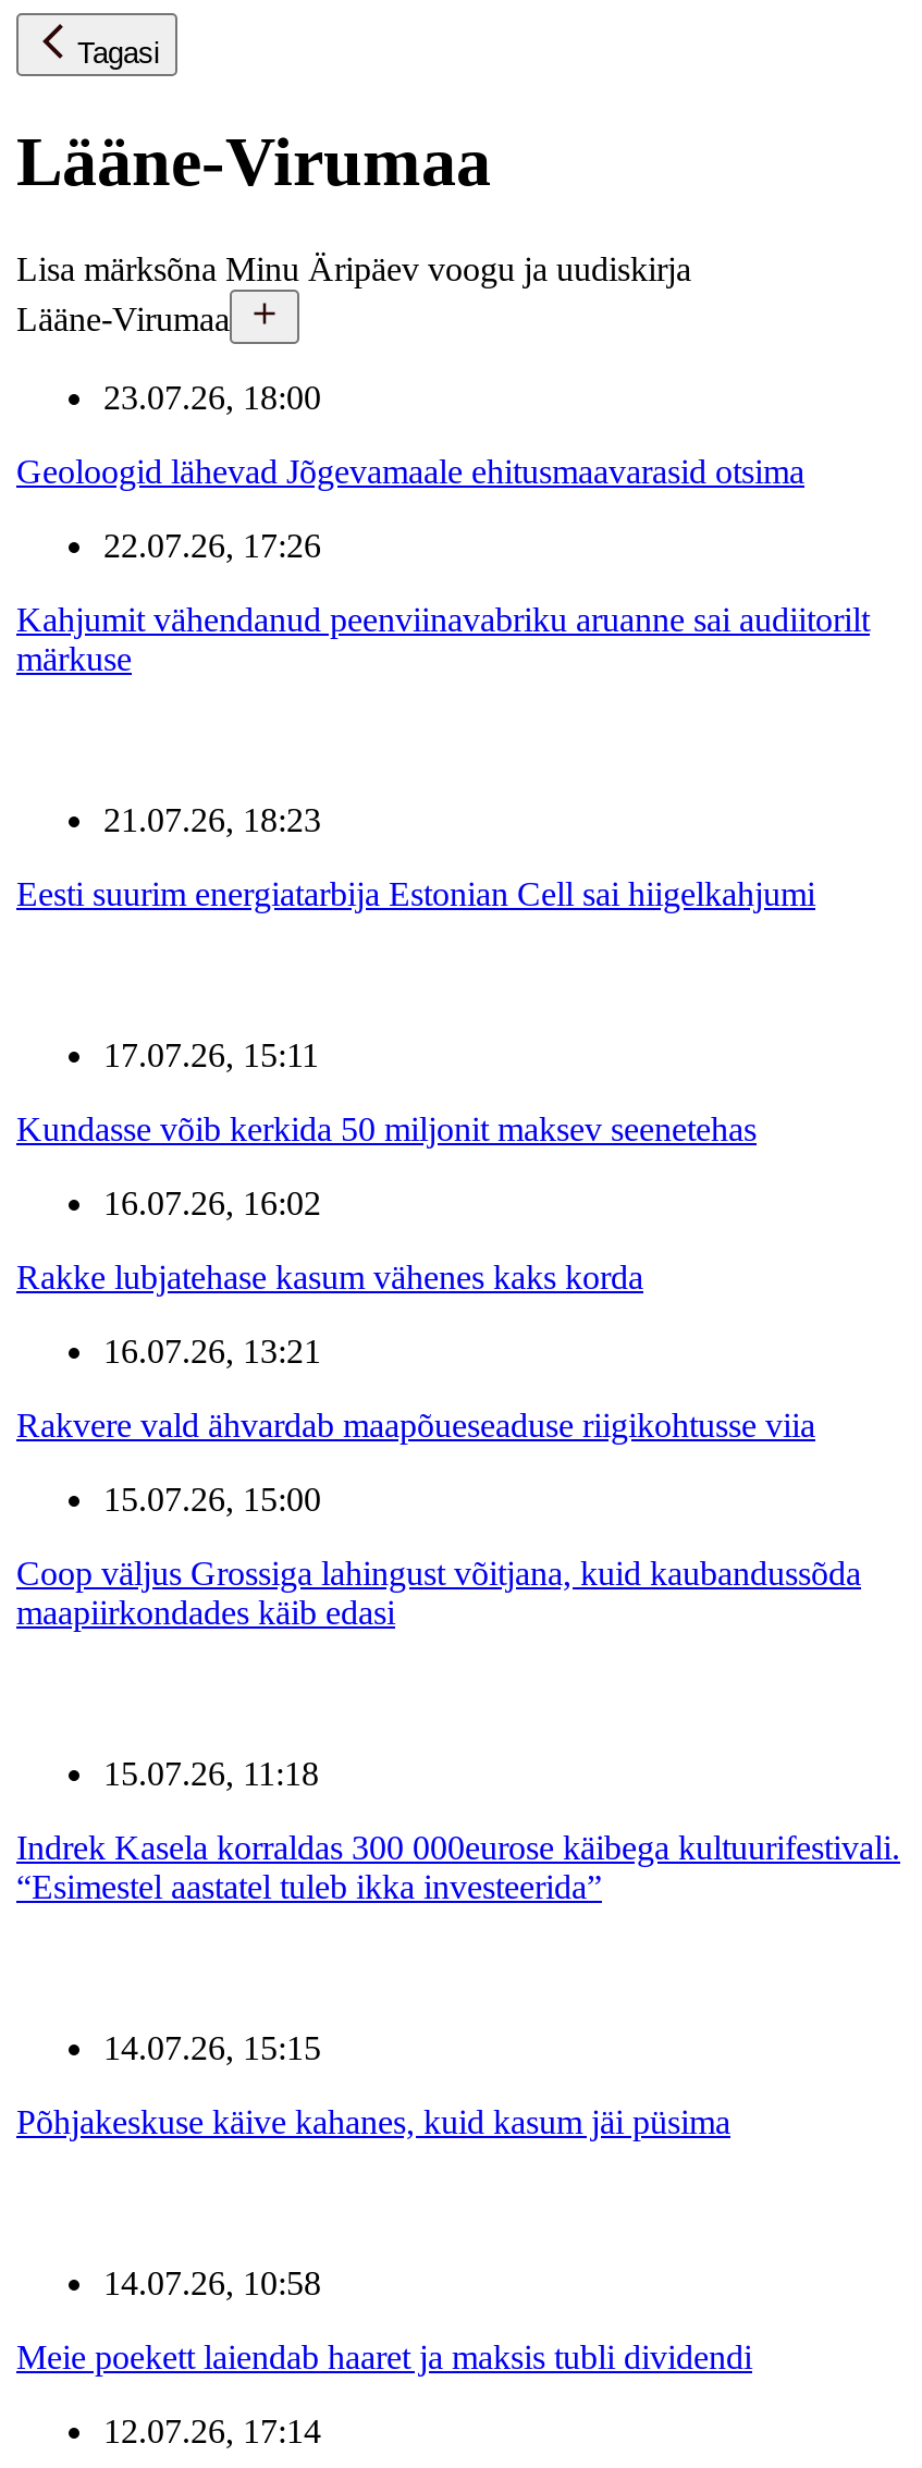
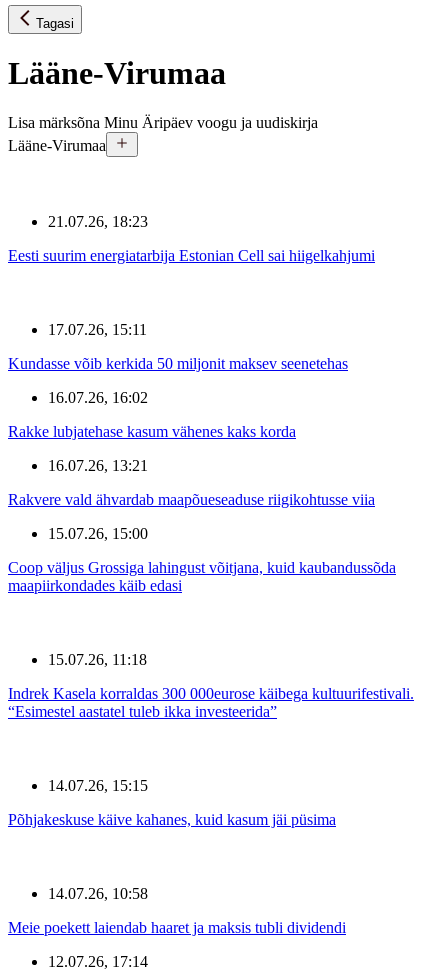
- 23.07.26, 18:00
- Geoloogid lähevad Jõgevamaale ehitusmaavarasid otsima
- 22.07.26, 17:26
- Kahjumit vähendanud peenviinavabriku aruanne sai audiitorilt
- märkuse
